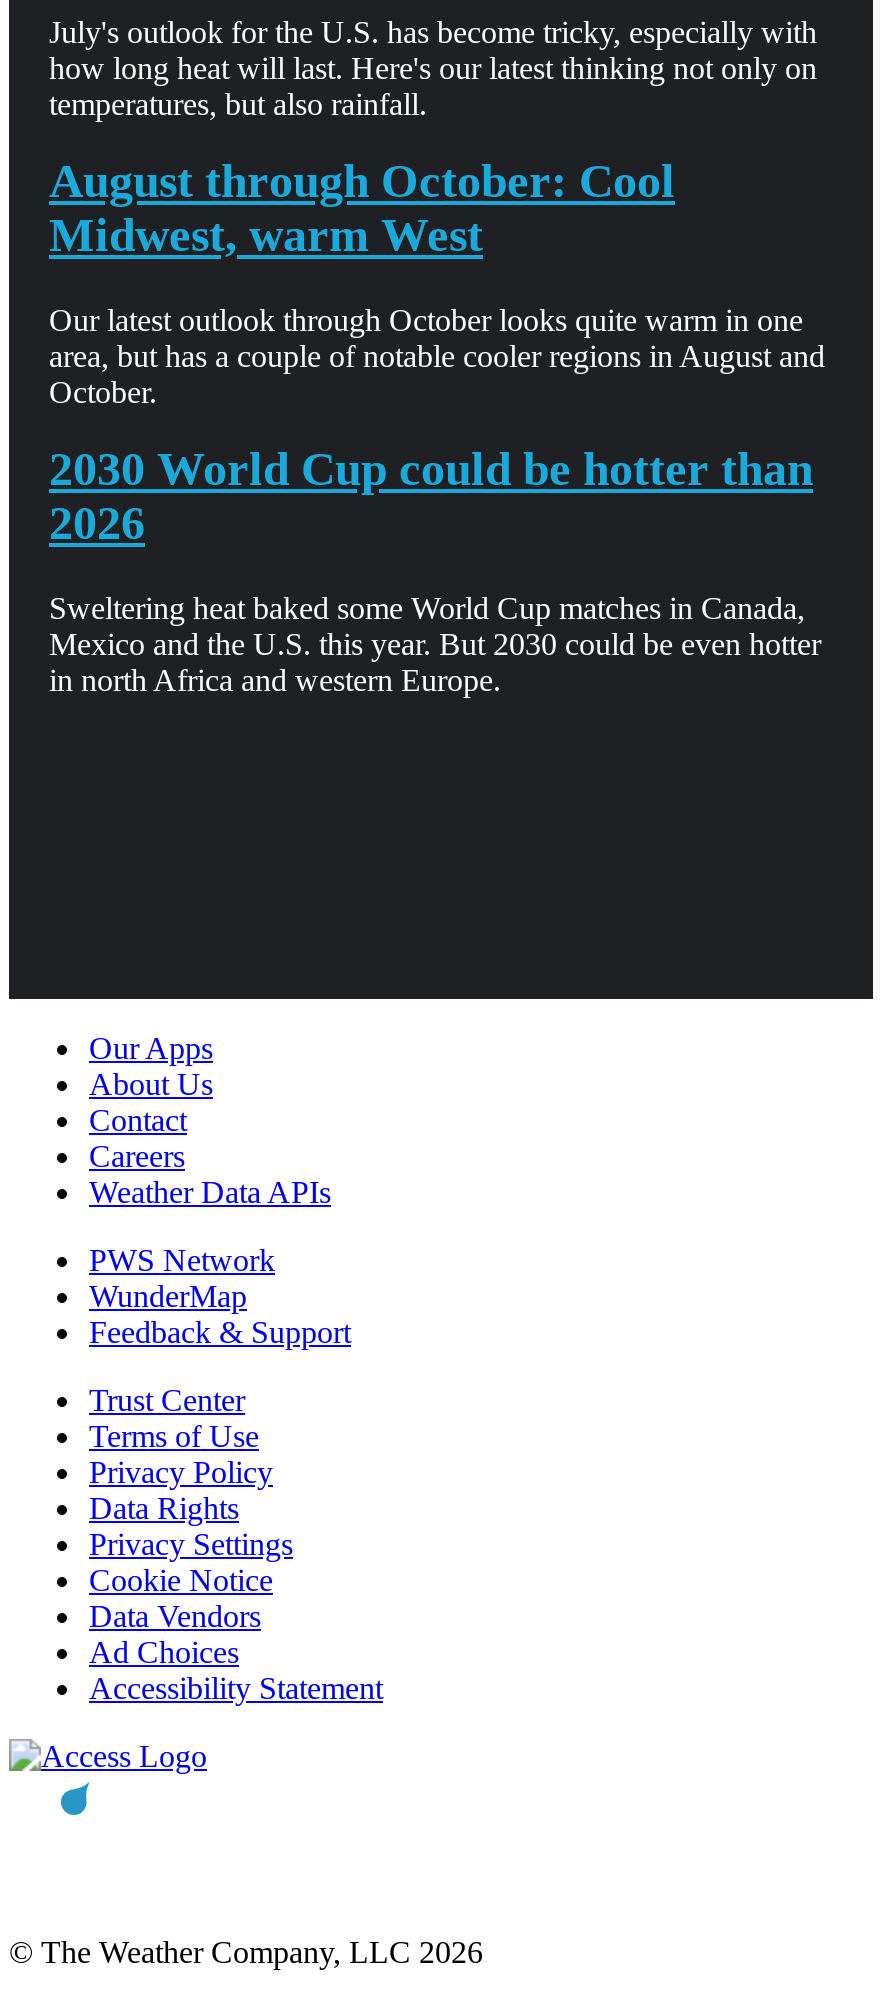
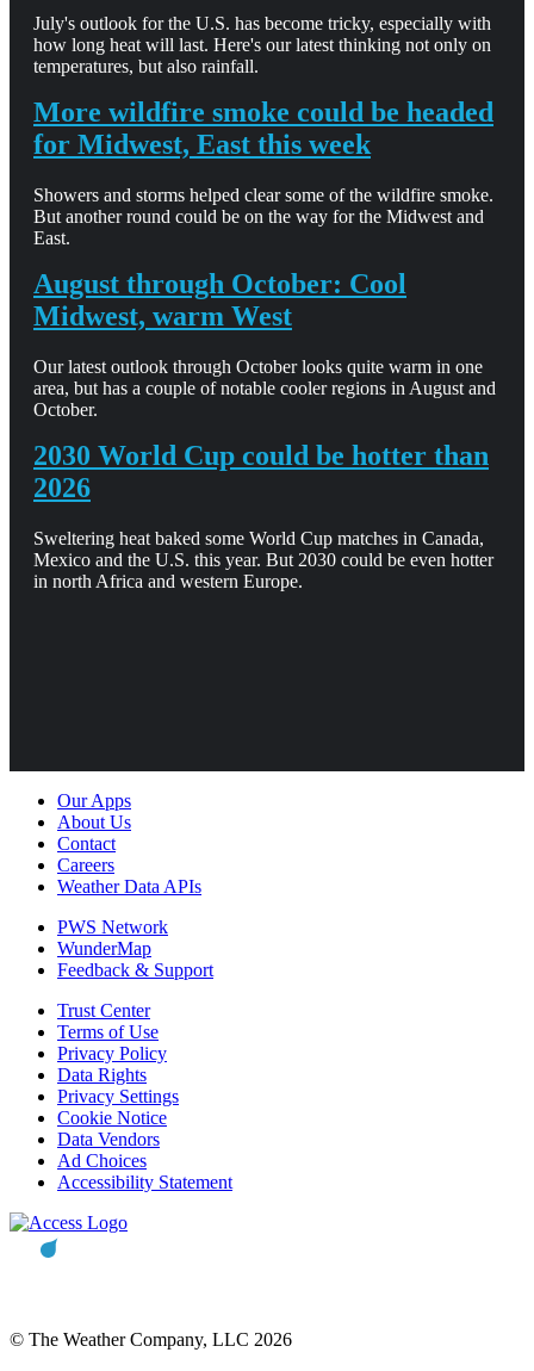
+ More wildfire smoke could be headed
+ for Midwest, East this week
+ Showers and storms helped clear some of the wildfire smoke.
+ But another round could be on the way for the Midwest and
+ East.
